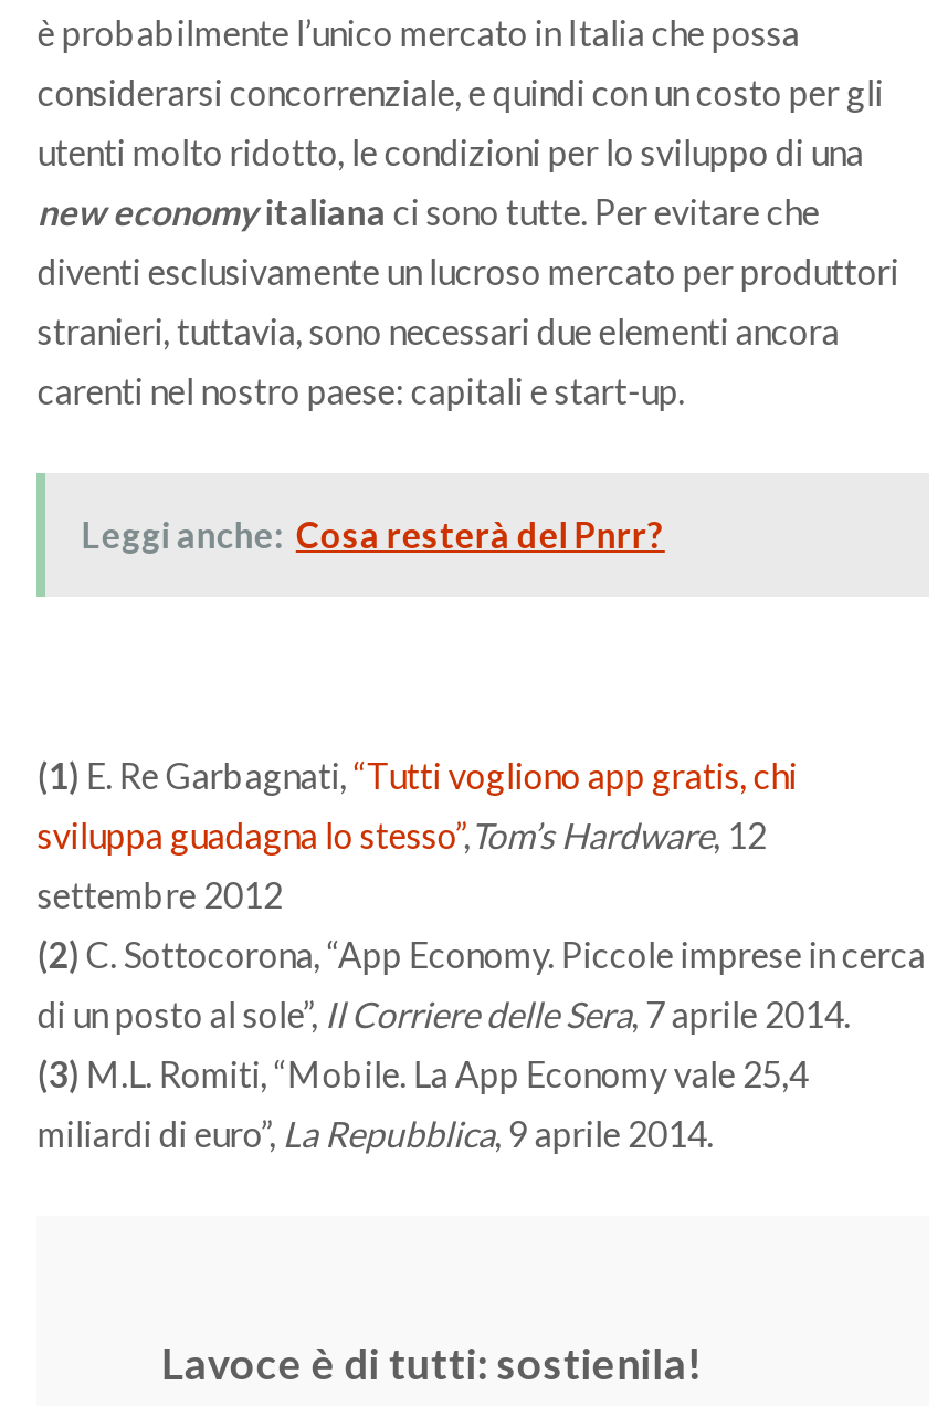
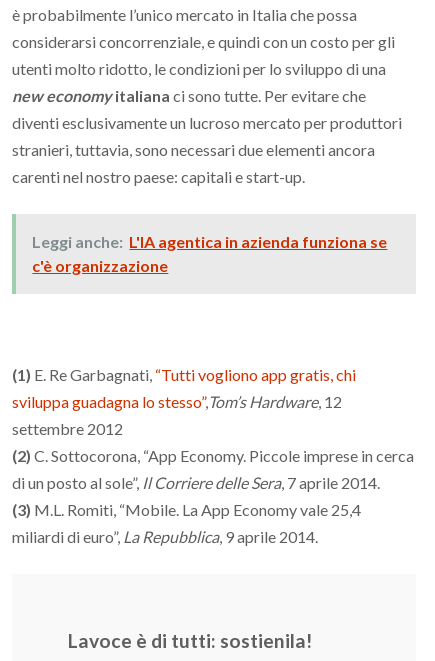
- Leggi anche: Cosa resterà del Pnrr?
+ Leggi anche: L'IA agentica in azienda funziona se
+ c'è organizzazione
